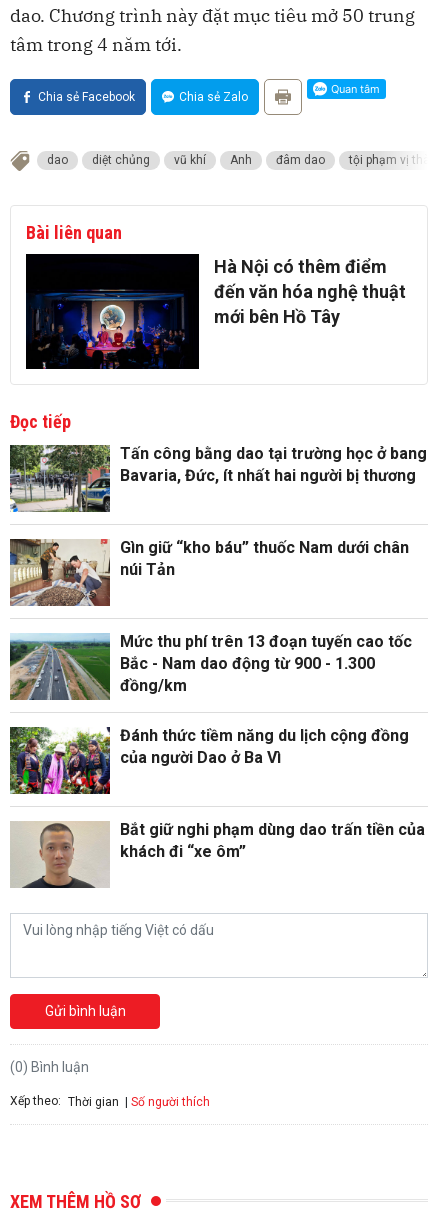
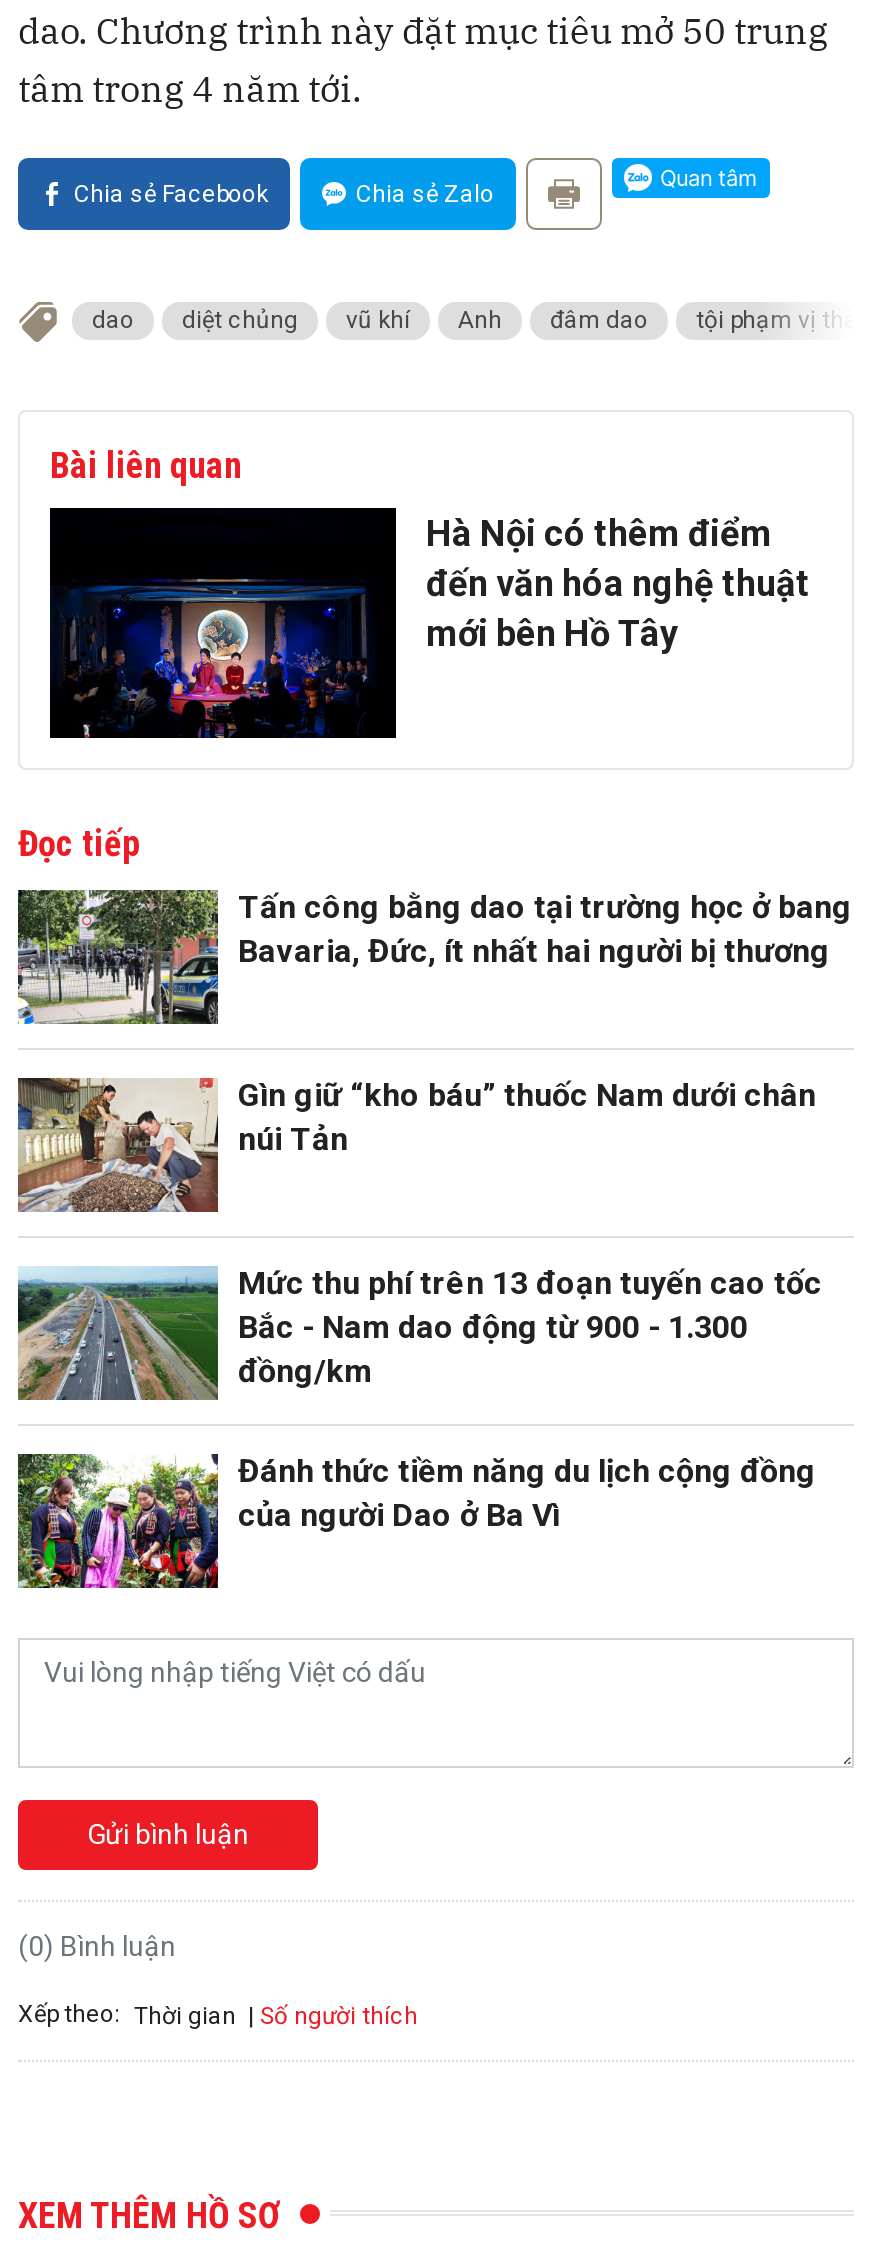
- [image]
- Bắt giữ nghi phạm dùng dao trấn tiền của
- khách đi “xe ôm”
